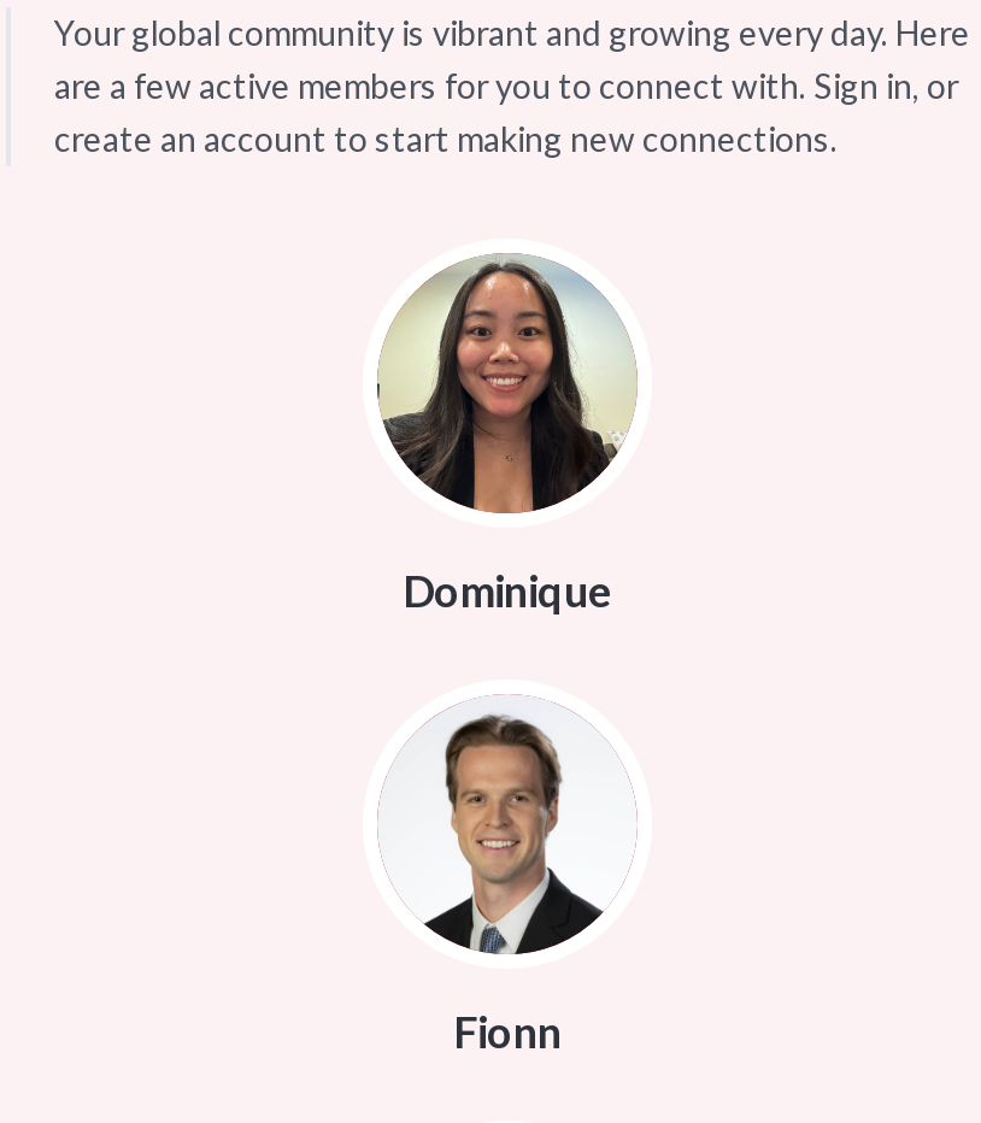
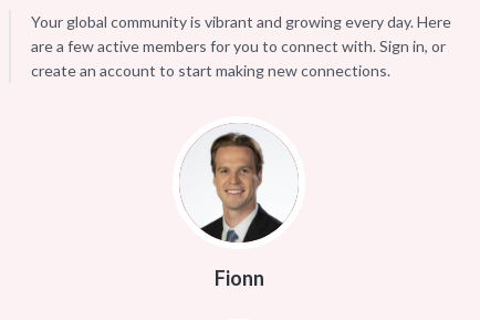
- [image]
- Dominique
